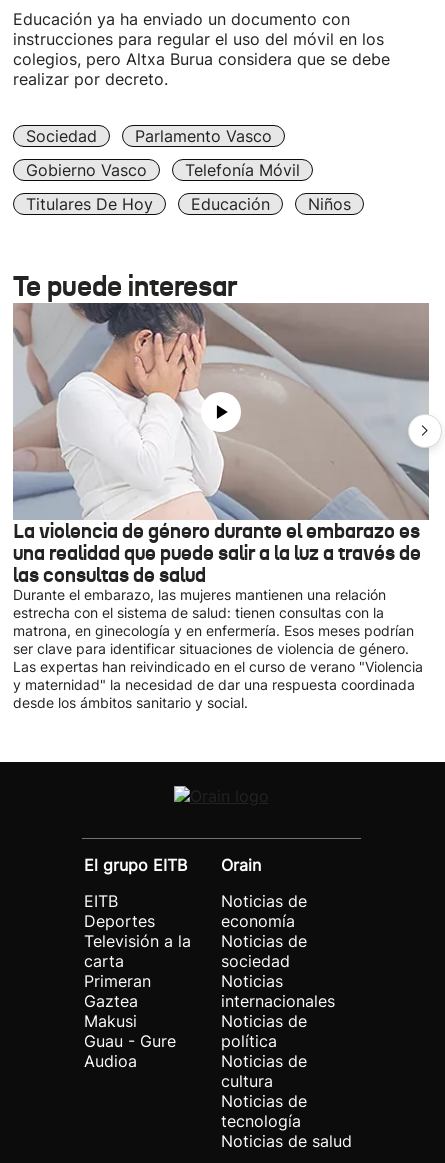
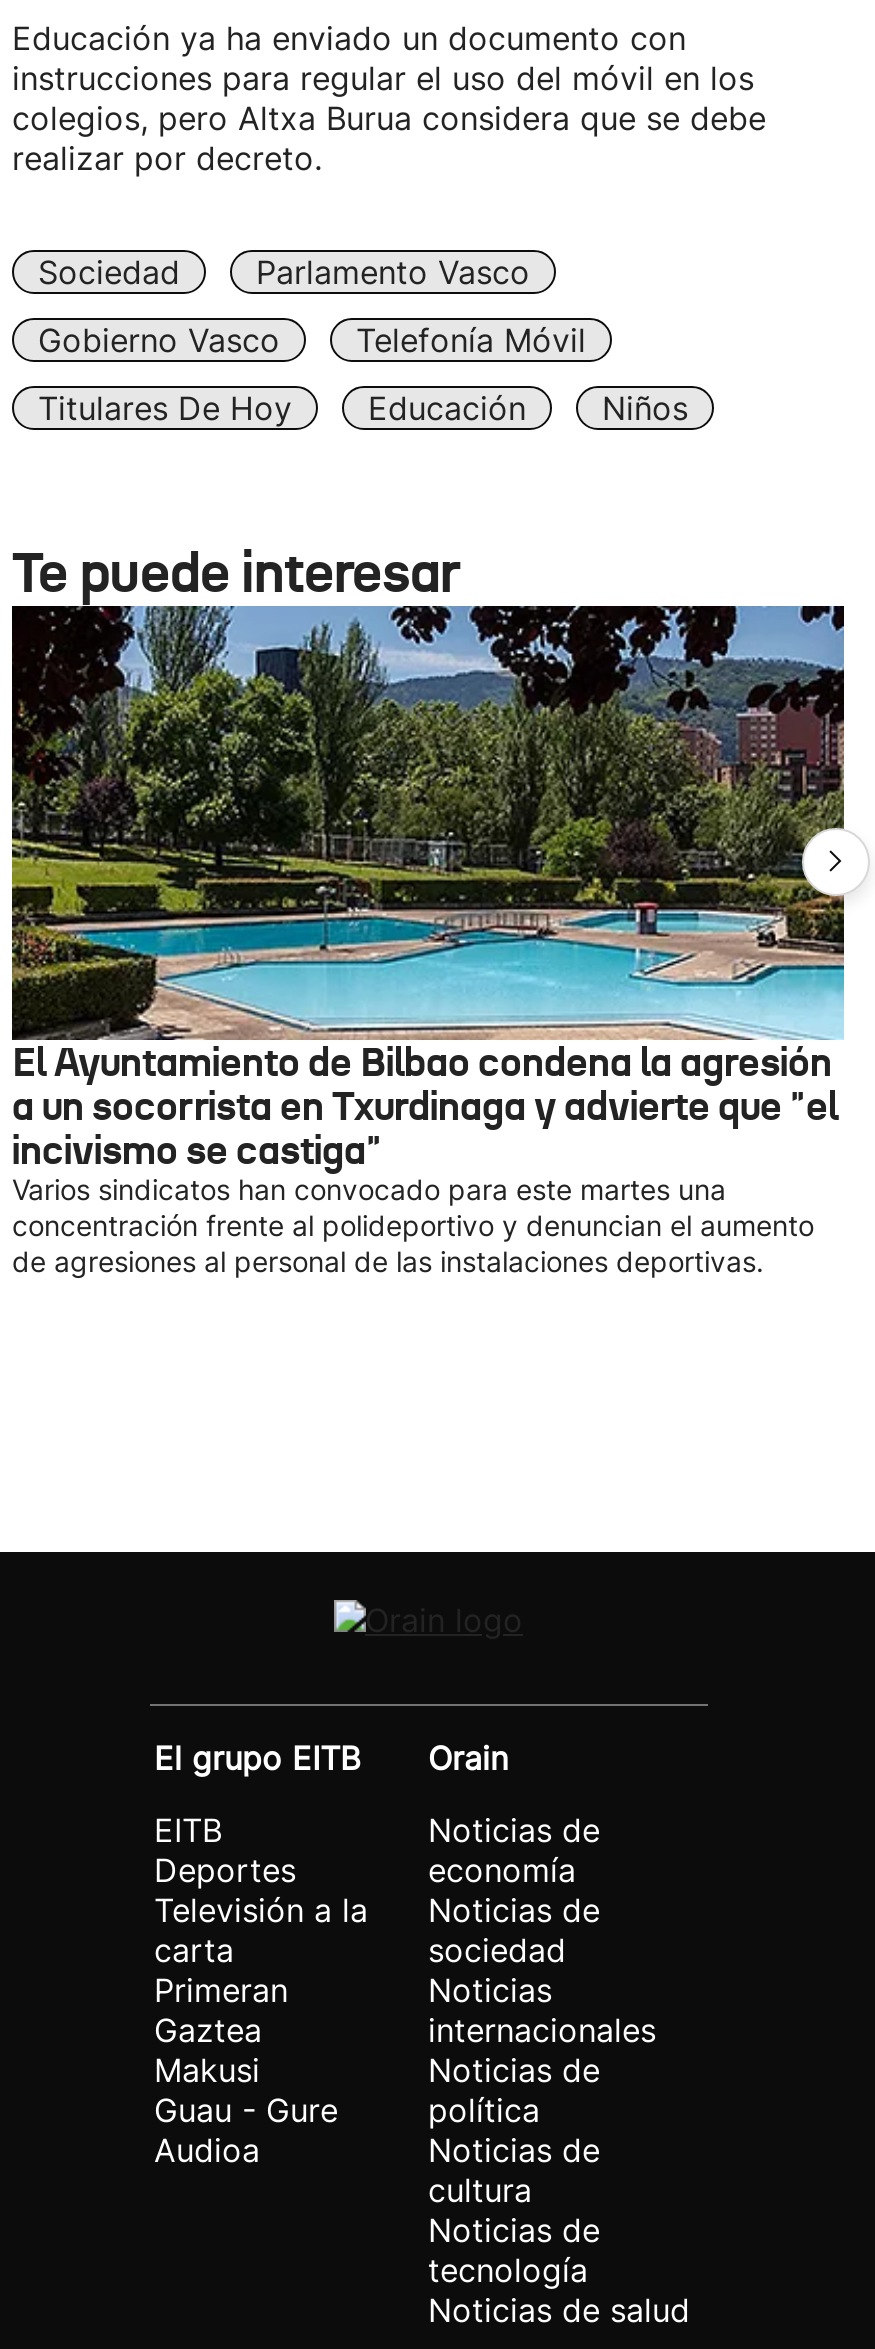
- [image]
- La violencia de género durante el embarazo es
- una realidad que puede salir a la luz a través de
- las consultas de salud
- Durante el embarazo, las mujeres mantienen una relación
- estrecha con el sistema de salud: tienen consultas con la
- matrona, en ginecología y en enfermería. Esos meses podrían
- ser clave para identificar situaciones de violencia de género.
- Las expertas han reivindicado en el curso de verano "Violencia
- y maternidad" la necesidad de dar una respuesta coordinada
- desde los ámbitos sanitario y social.
+ [image]
+ El Ayuntamiento de Bilbao condena la agresión
+ a un socorrista en Txurdinaga y advierte que "el
+ incivismo se castiga"
+ Varios sindicatos han convocado para este martes una
+ concentración frente al polideportivo y denuncian el aumento
+ de agresiones al personal de las instalaciones deportivas.
